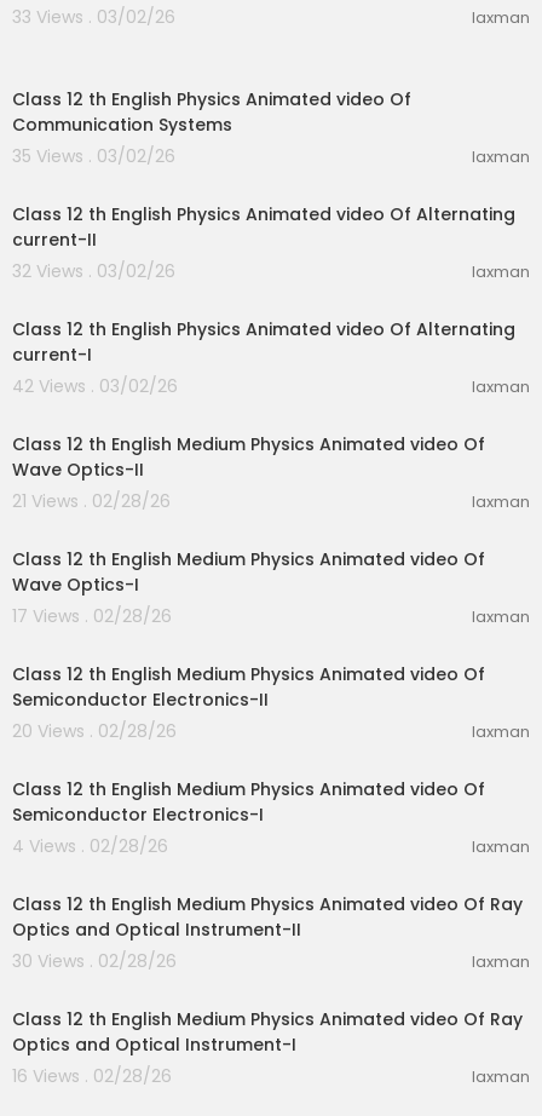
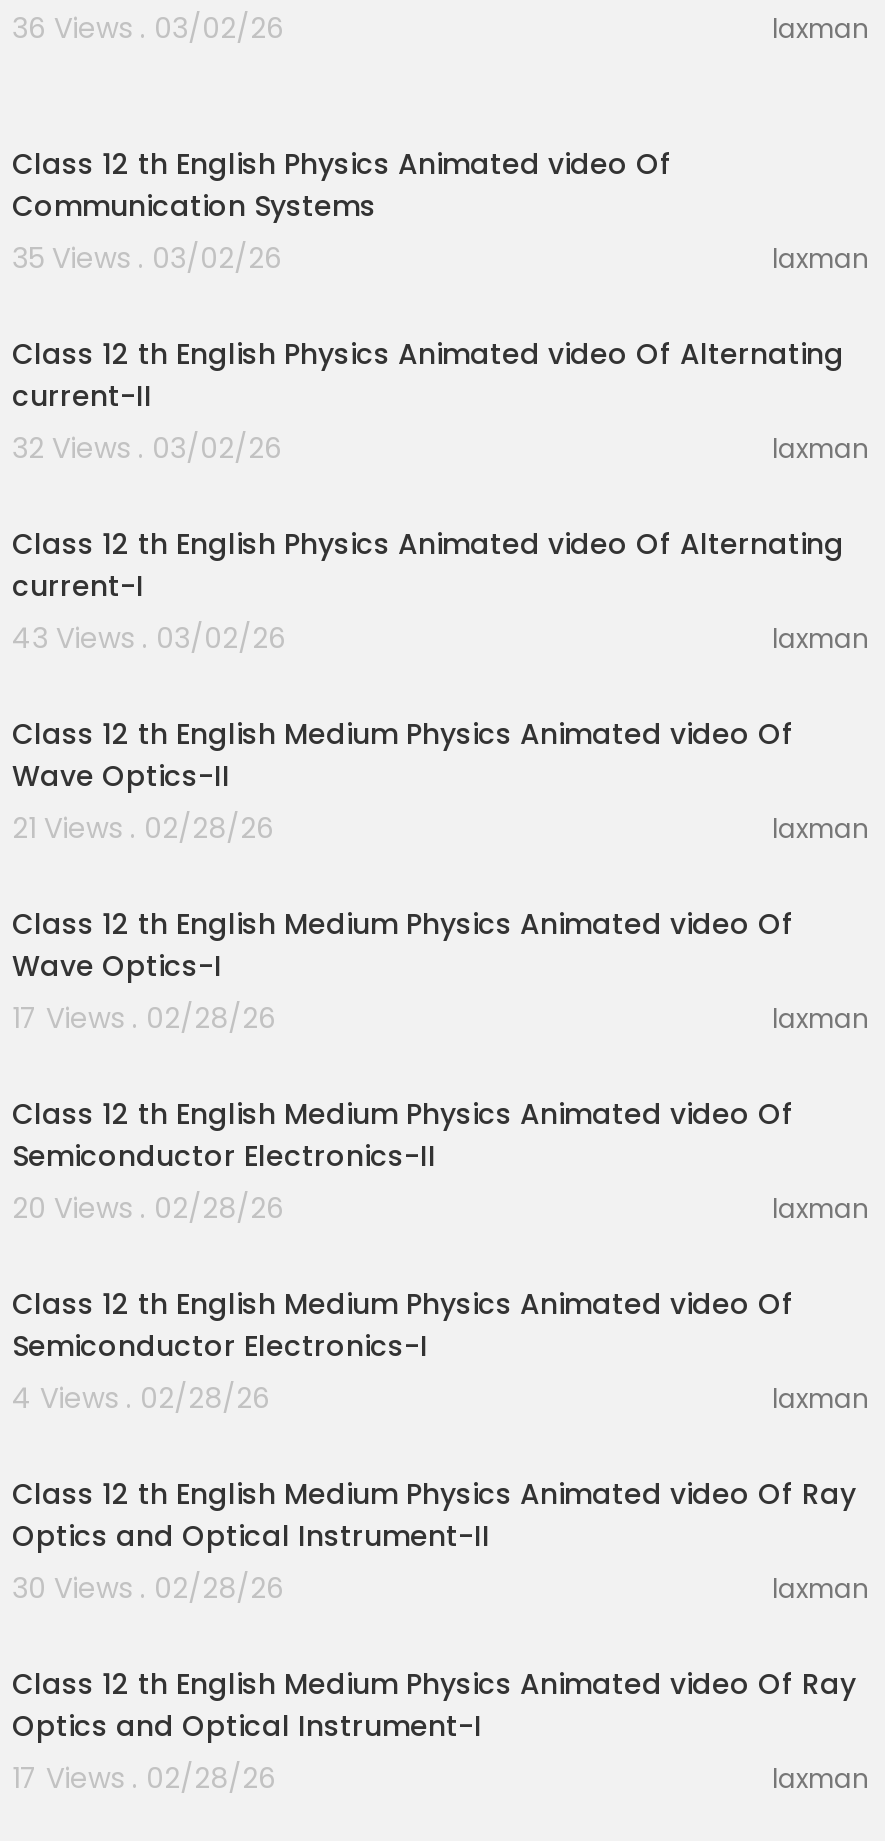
- 33 Views . 03/02/26
+ 36 Views . 03/02/26

- 42 Views . 03/02/26
+ 43 Views . 03/02/26

- 16 Views . 02/28/26
+ 17 Views . 02/28/26
